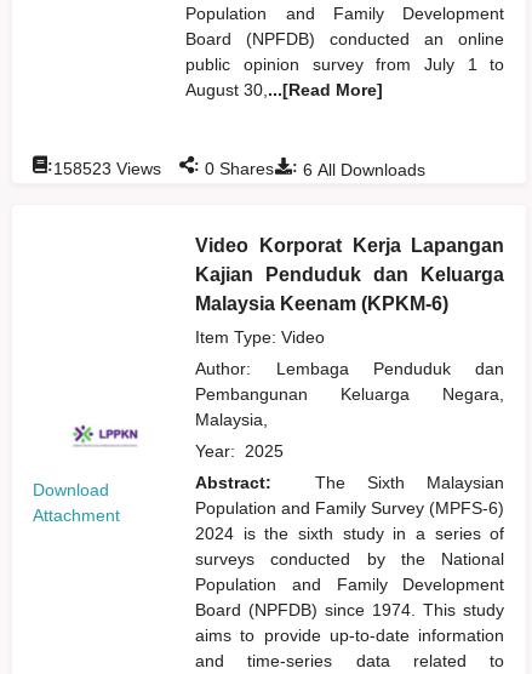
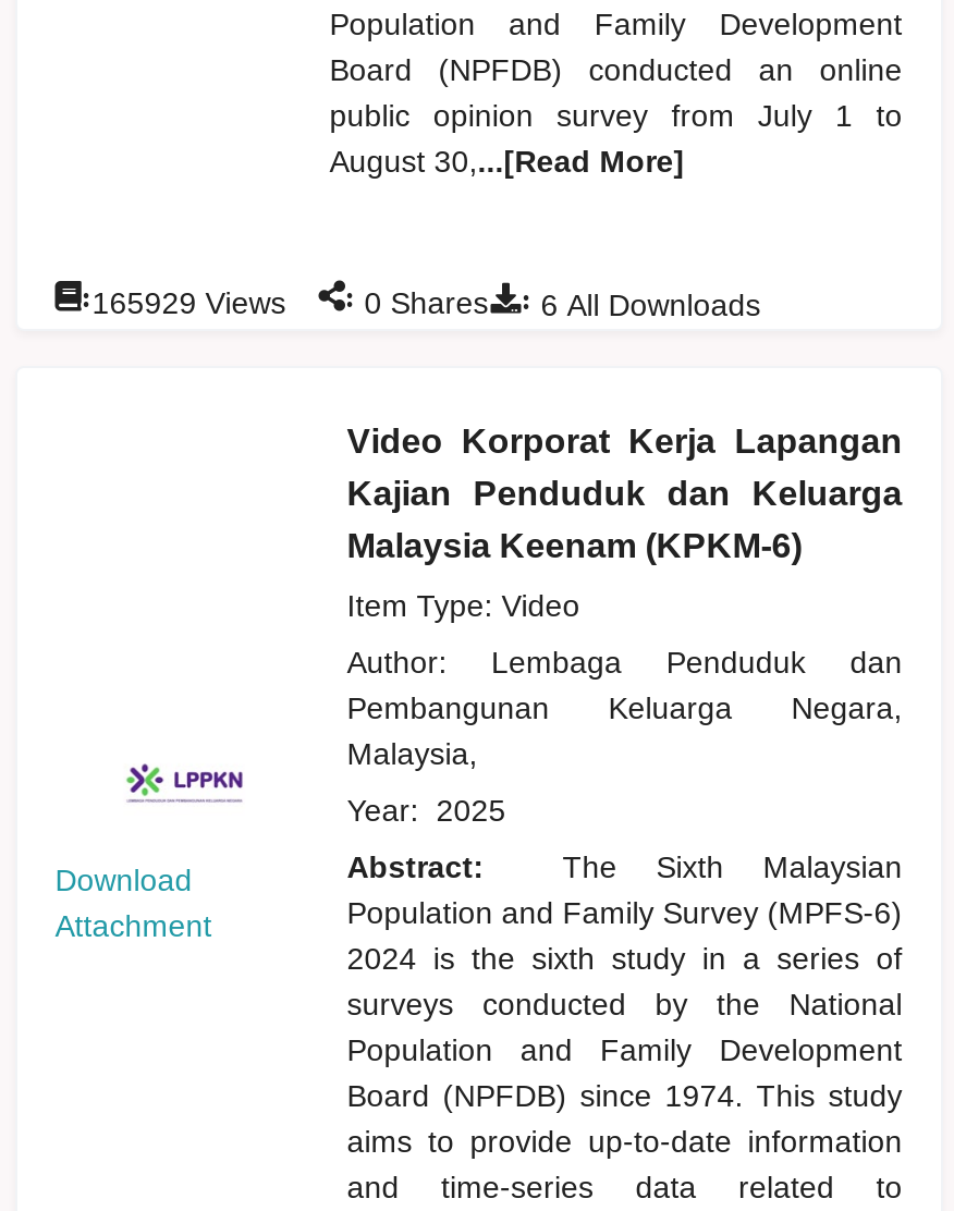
- :158523 Views : 0 Shares : 6 All Downloads
+ :165929 Views : 0 Shares : 6 All Downloads
